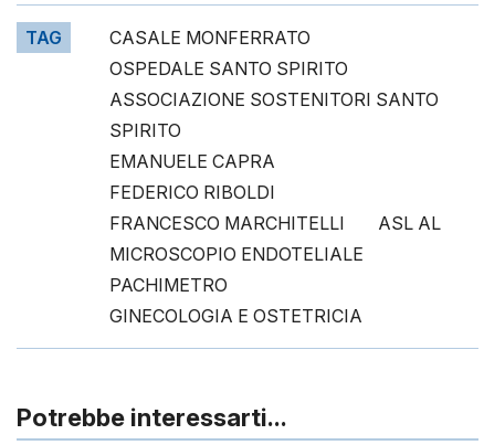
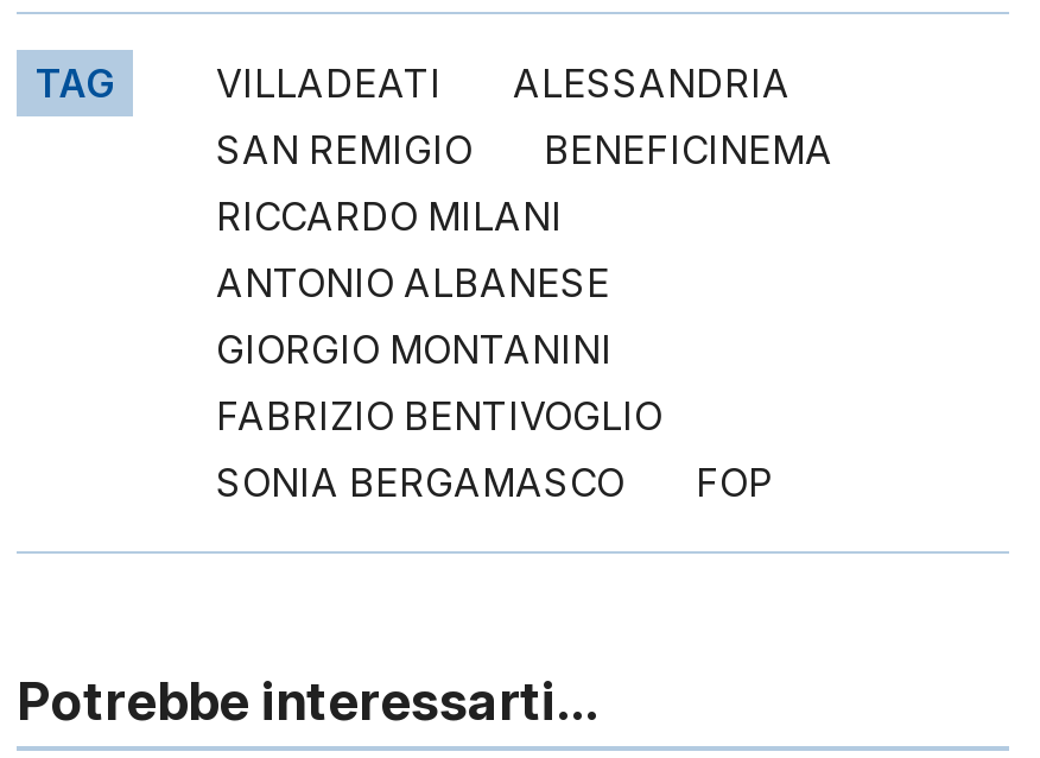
- CASALE MONFERRATO
- OSPEDALE SANTO SPIRITO
- ASSOCIAZIONE SOSTENITORI SANTO
- SPIRITO
- EMANUELE CAPRA
- FEDERICO RIBOLDI
- FRANCESCO MARCHITELLI
- ASL AL
- MICROSCOPIO ENDOTELIALE
- PACHIMETRO
- GINECOLOGIA E OSTETRICIA
+ VILLADEATI
+ ALESSANDRIA
+ SAN REMIGIO
+ BENEFICINEMA
+ RICCARDO MILANI
+ ANTONIO ALBANESE
+ GIORGIO MONTANINI
+ FABRIZIO BENTIVOGLIO
+ SONIA BERGAMASCO
+ FOP
